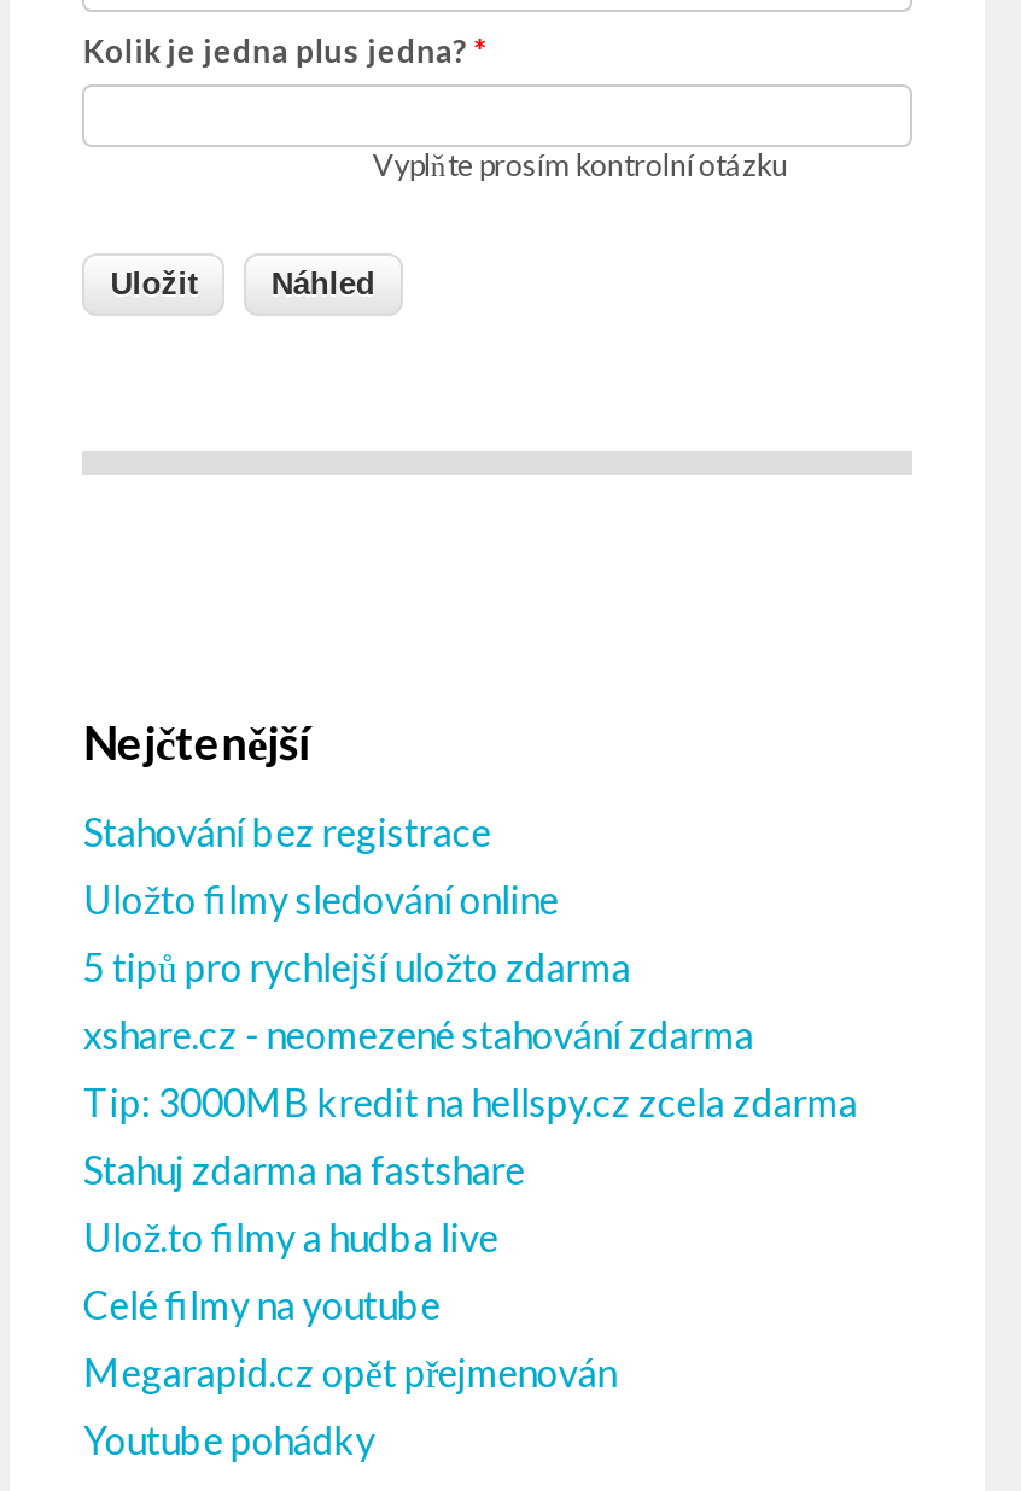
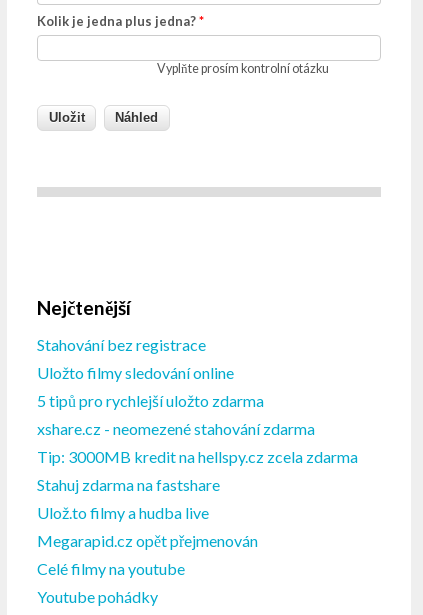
moved down: Celé filmy na youtube

moved up: Megarapid.cz opět přejmenován
